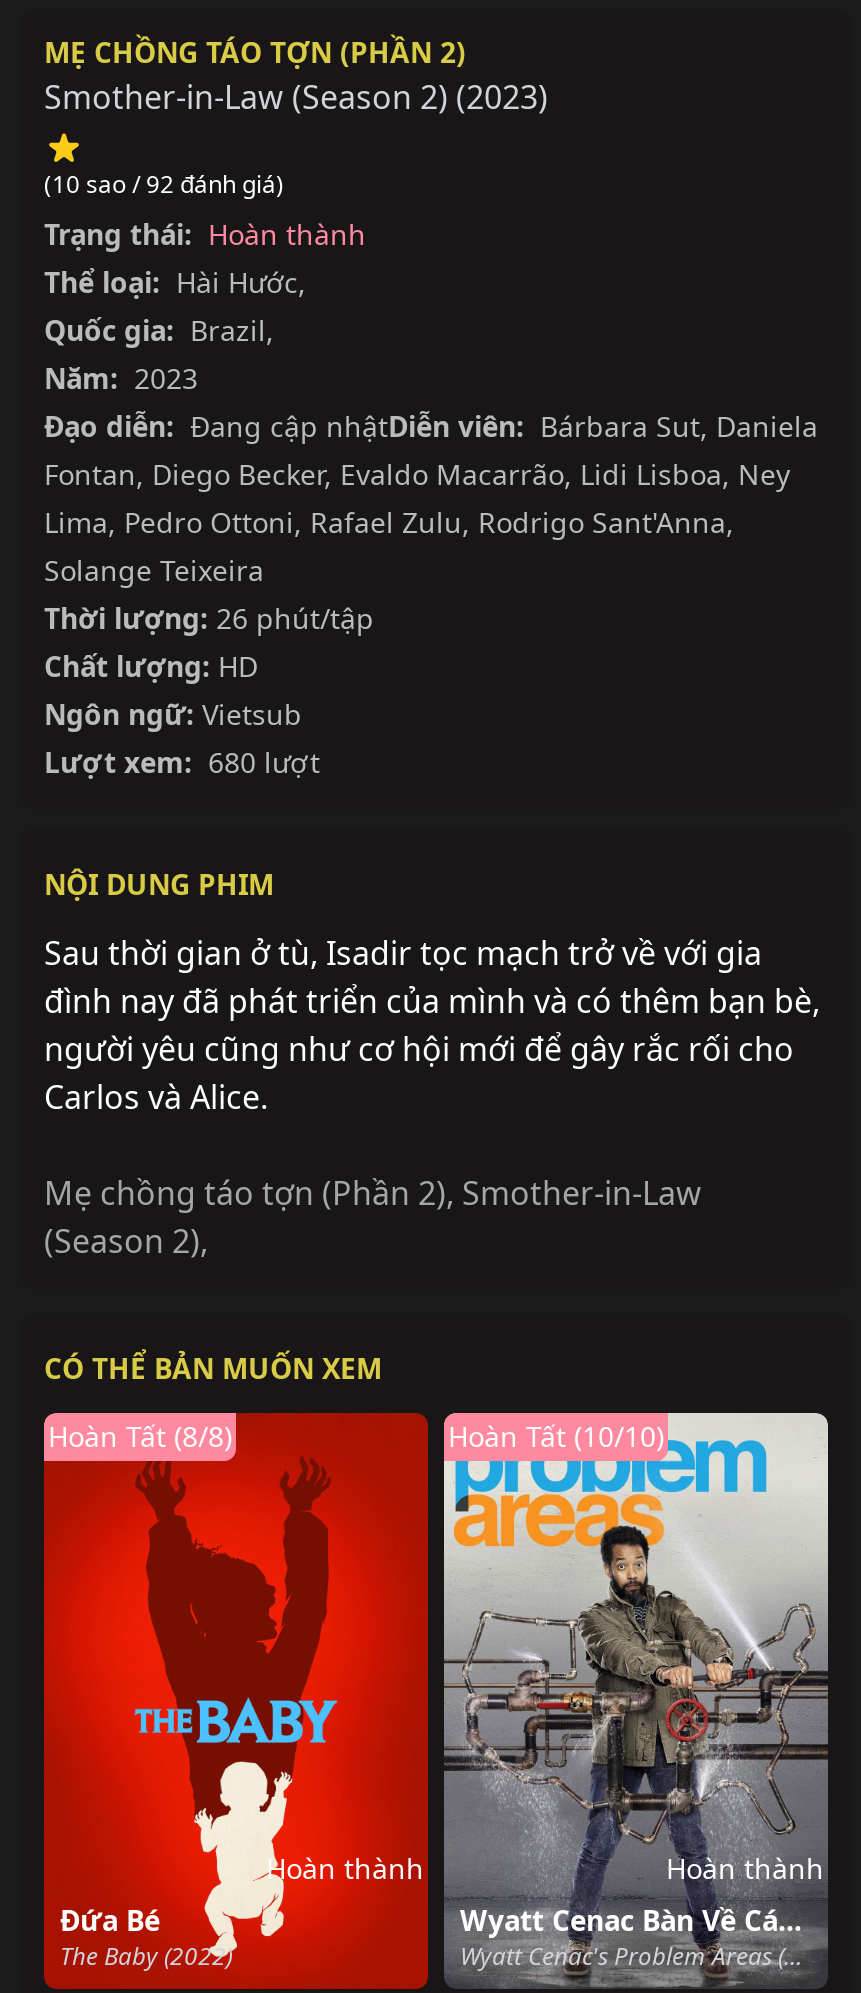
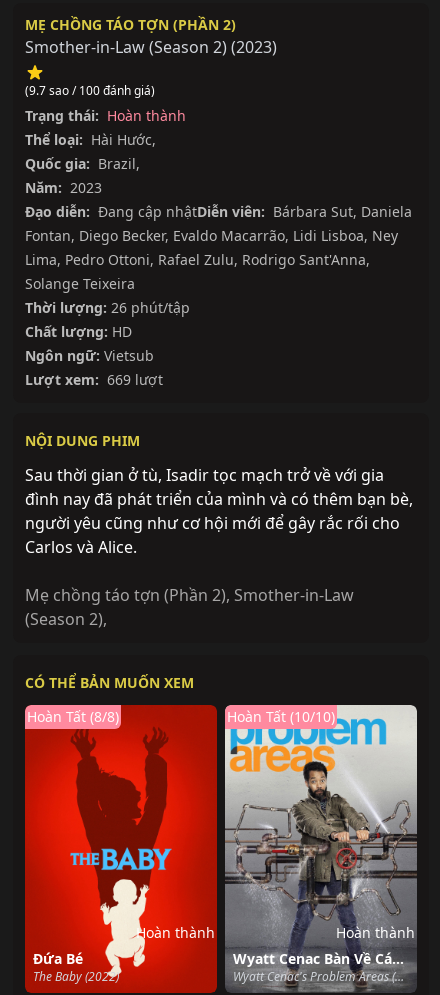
- (10 sao / 92 đánh giá)
+ (9.7 sao / 100 đánh giá)

- Lượt xem: 680 lượt
+ Lượt xem: 669 lượt
